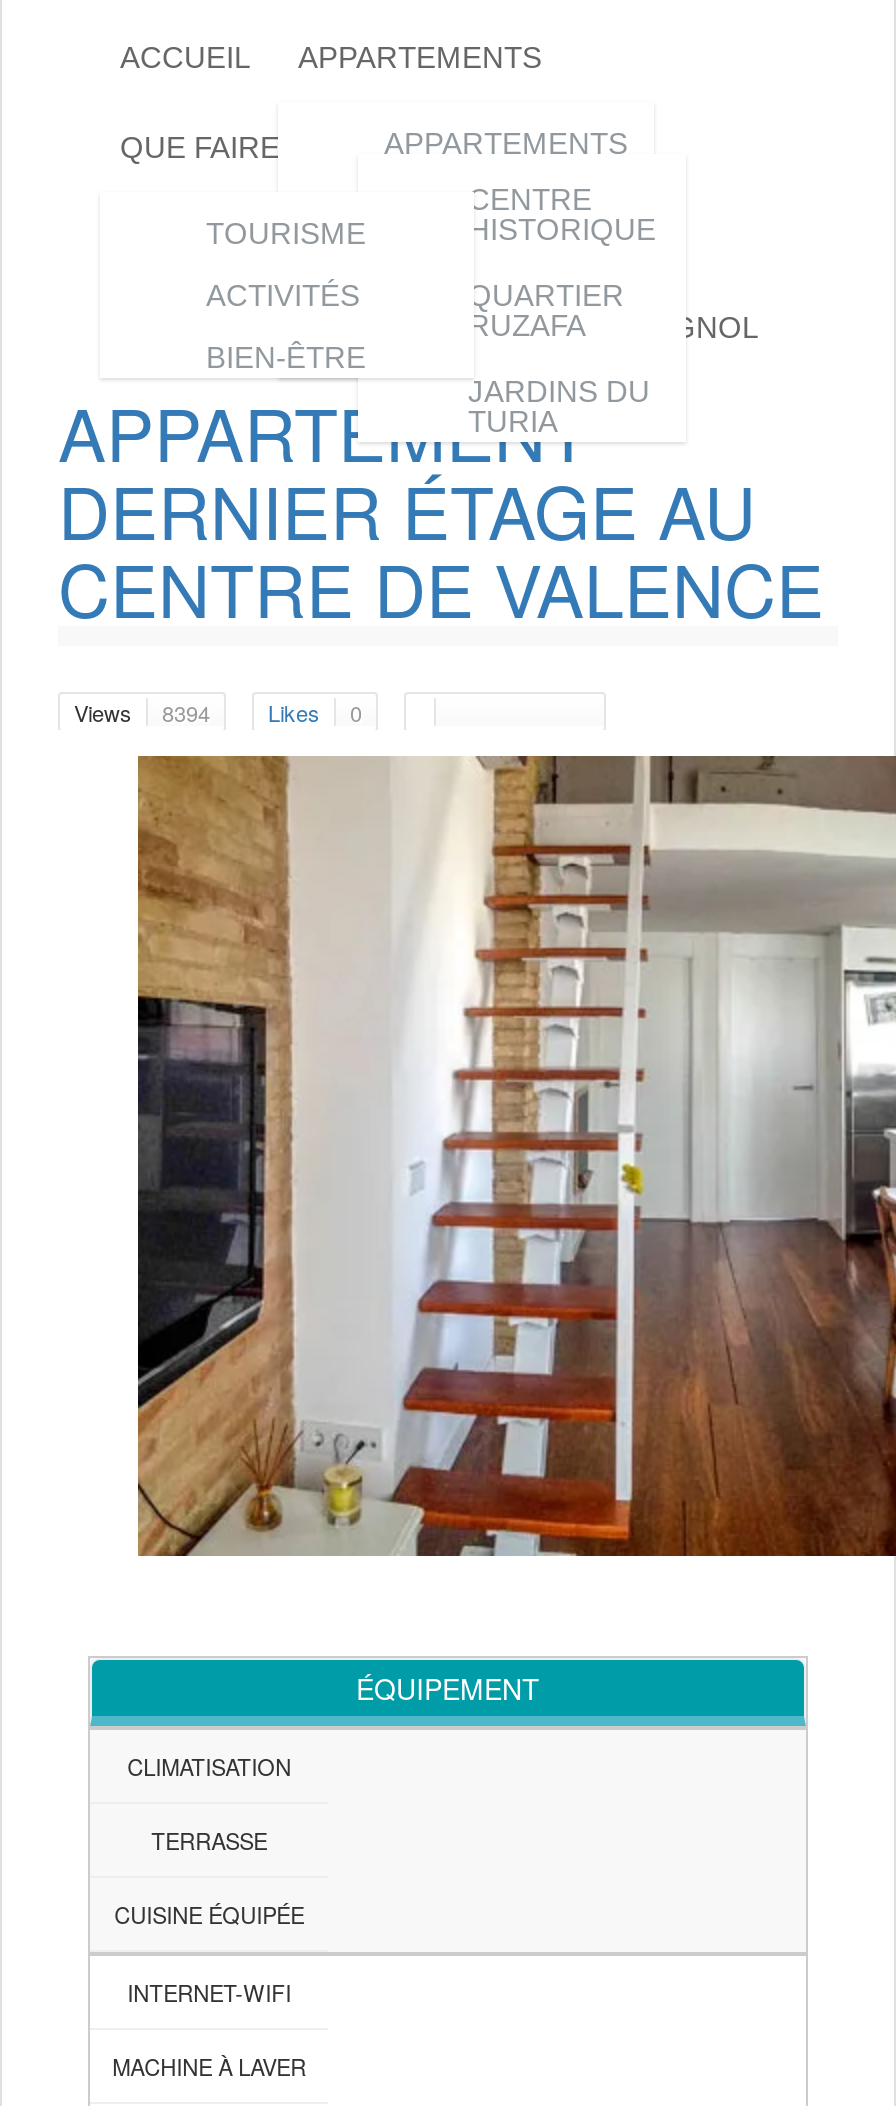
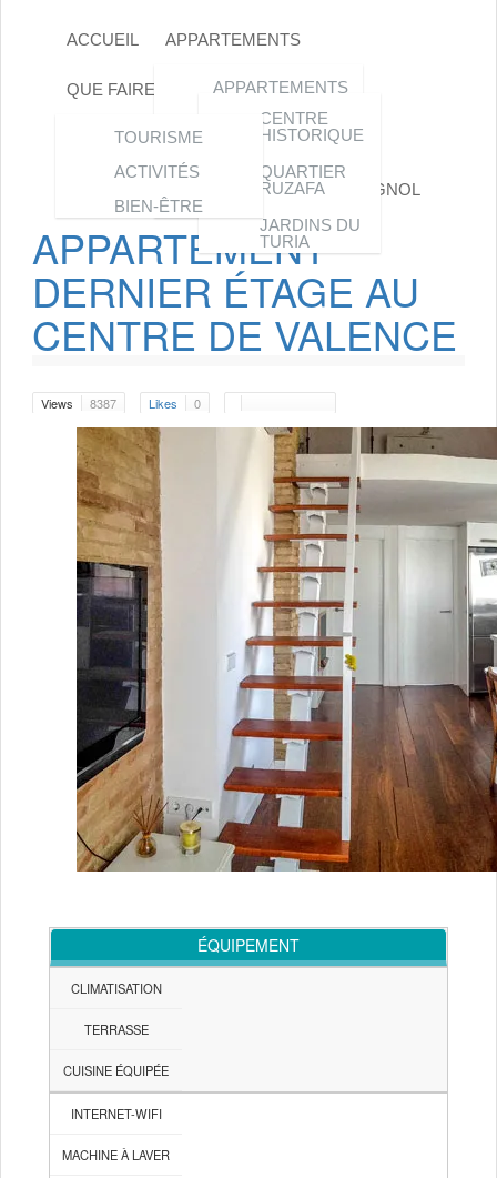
- Views 8394 Likes 0
+ Views 8387 Likes 0
